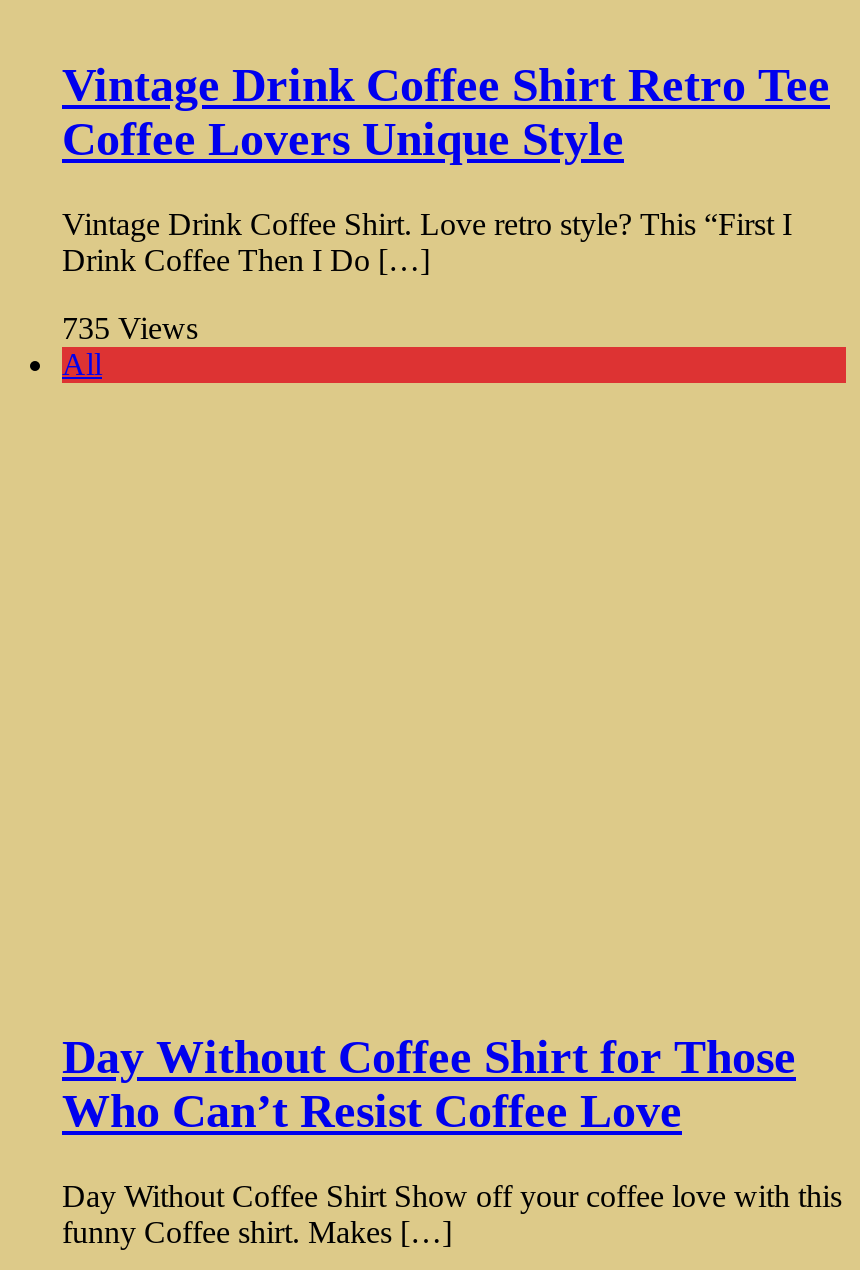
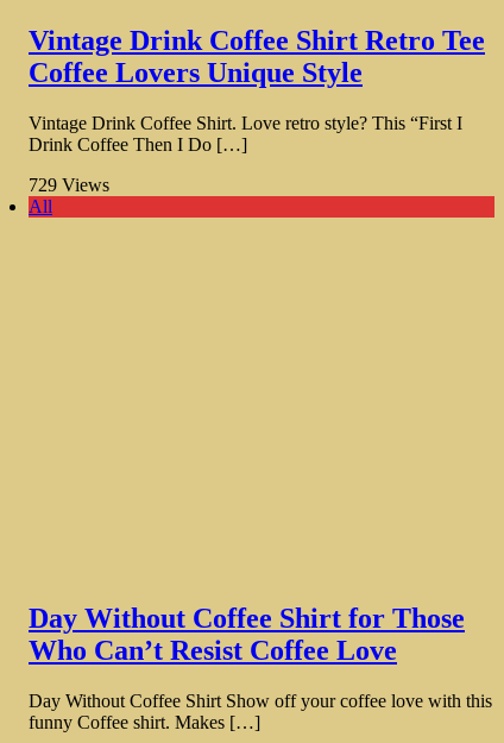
- 735 Views
+ 729 Views
